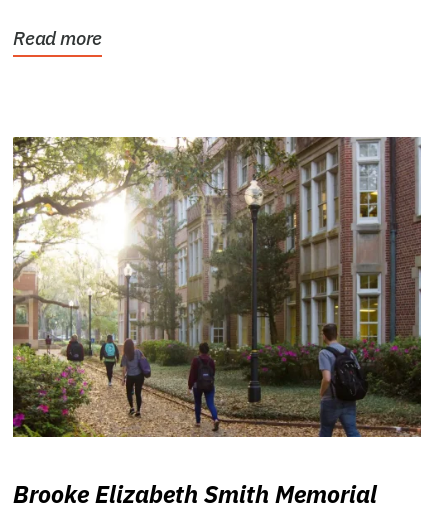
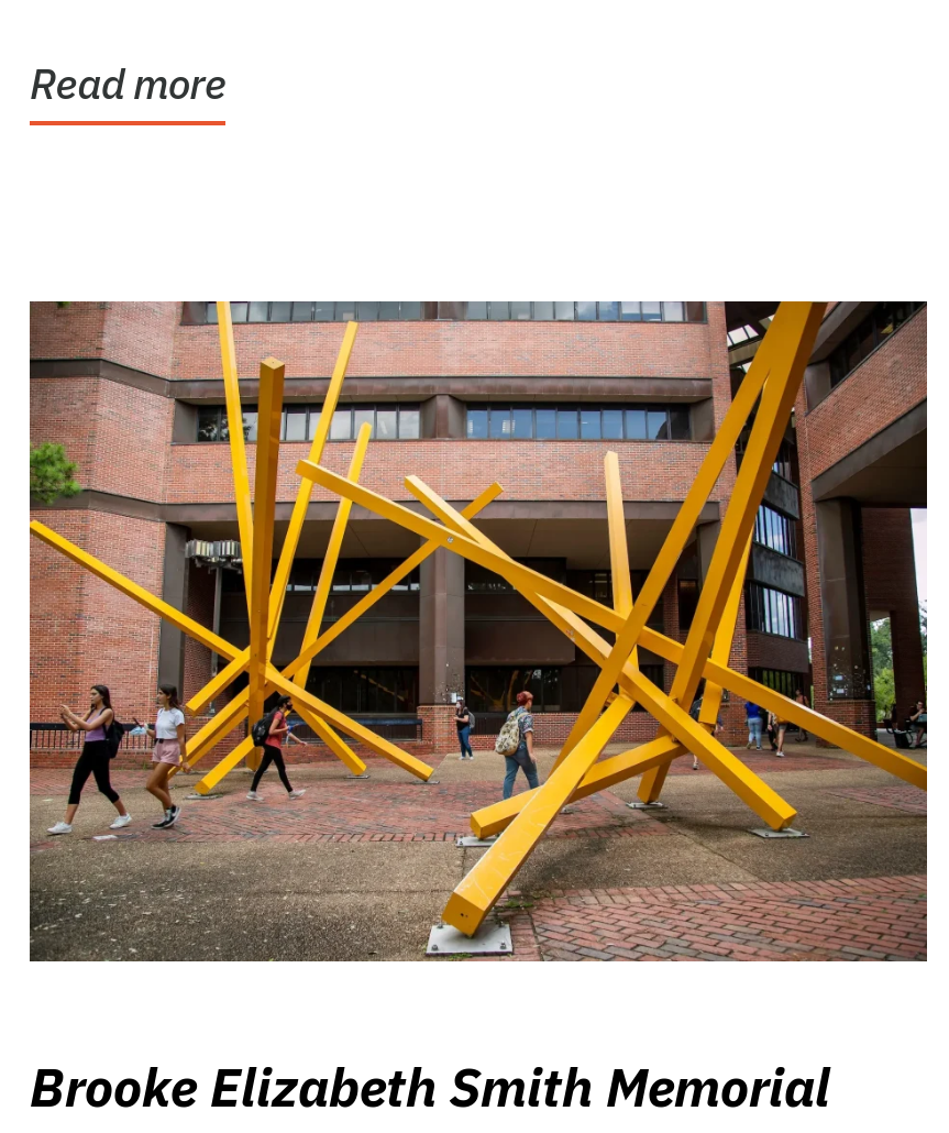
- [image]
+ [image]
